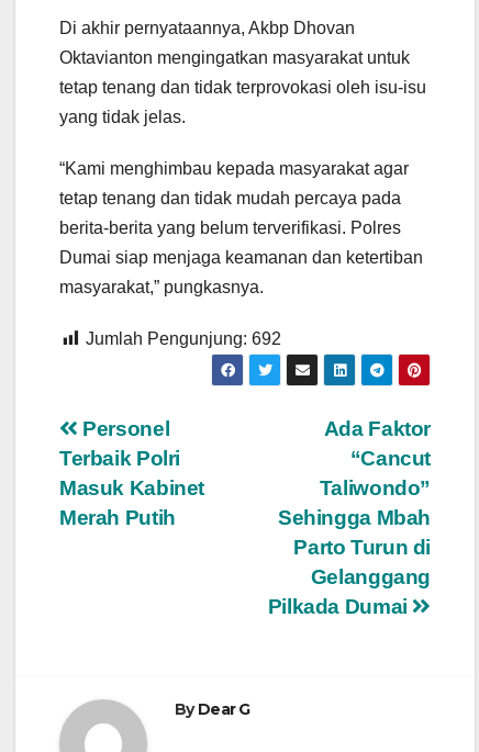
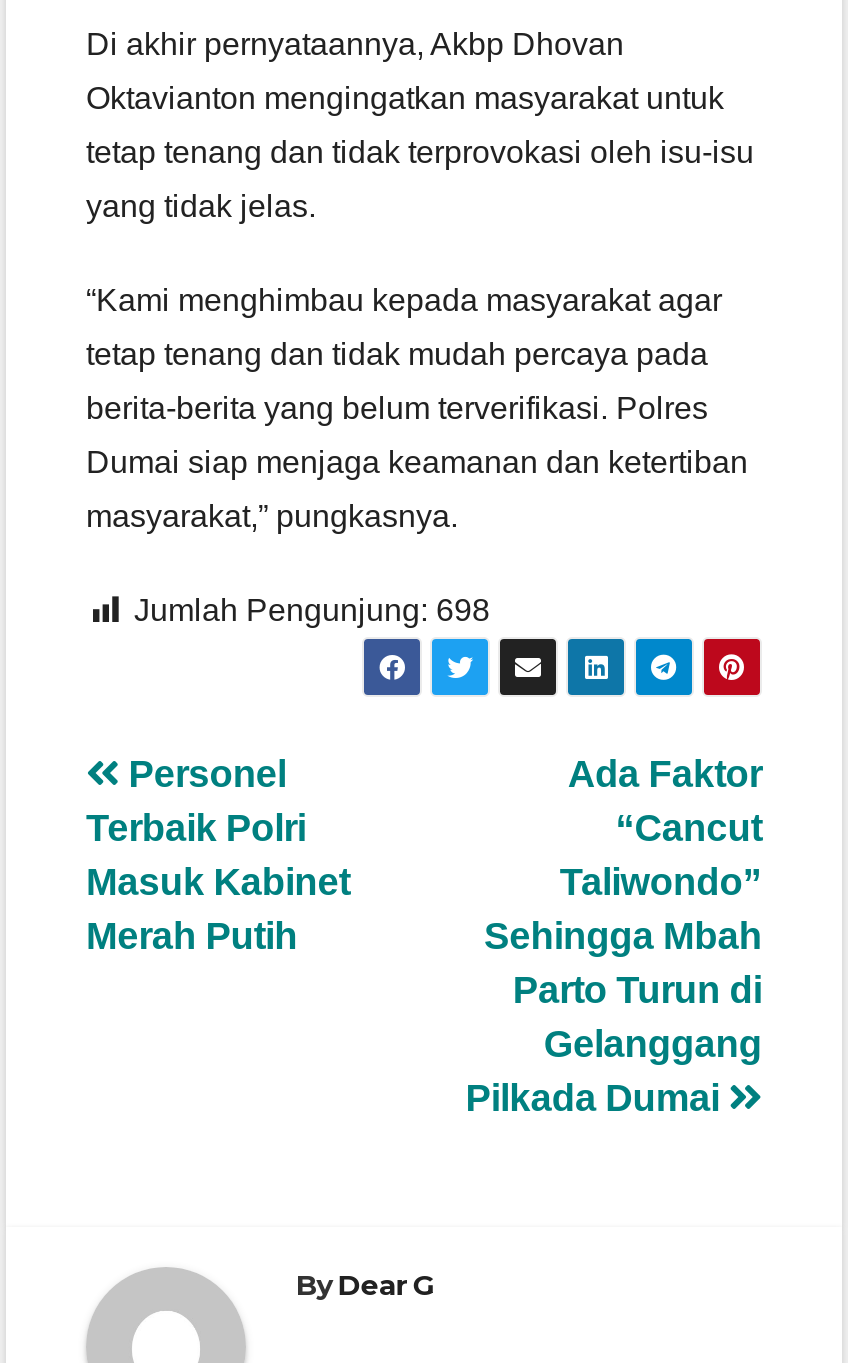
- Jumlah Pengunjung: 692
+ Jumlah Pengunjung: 698
